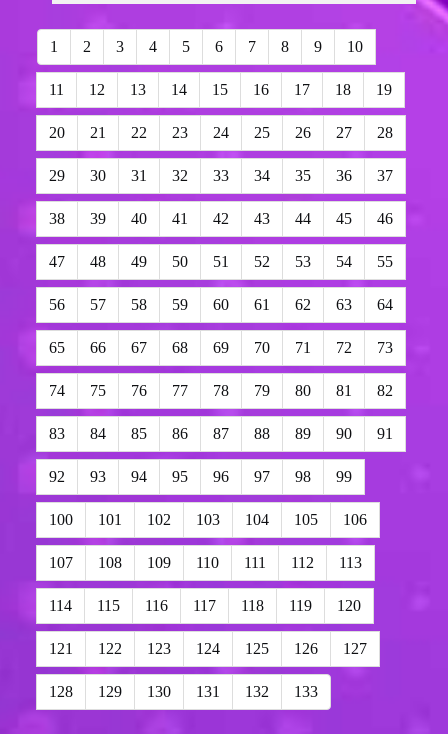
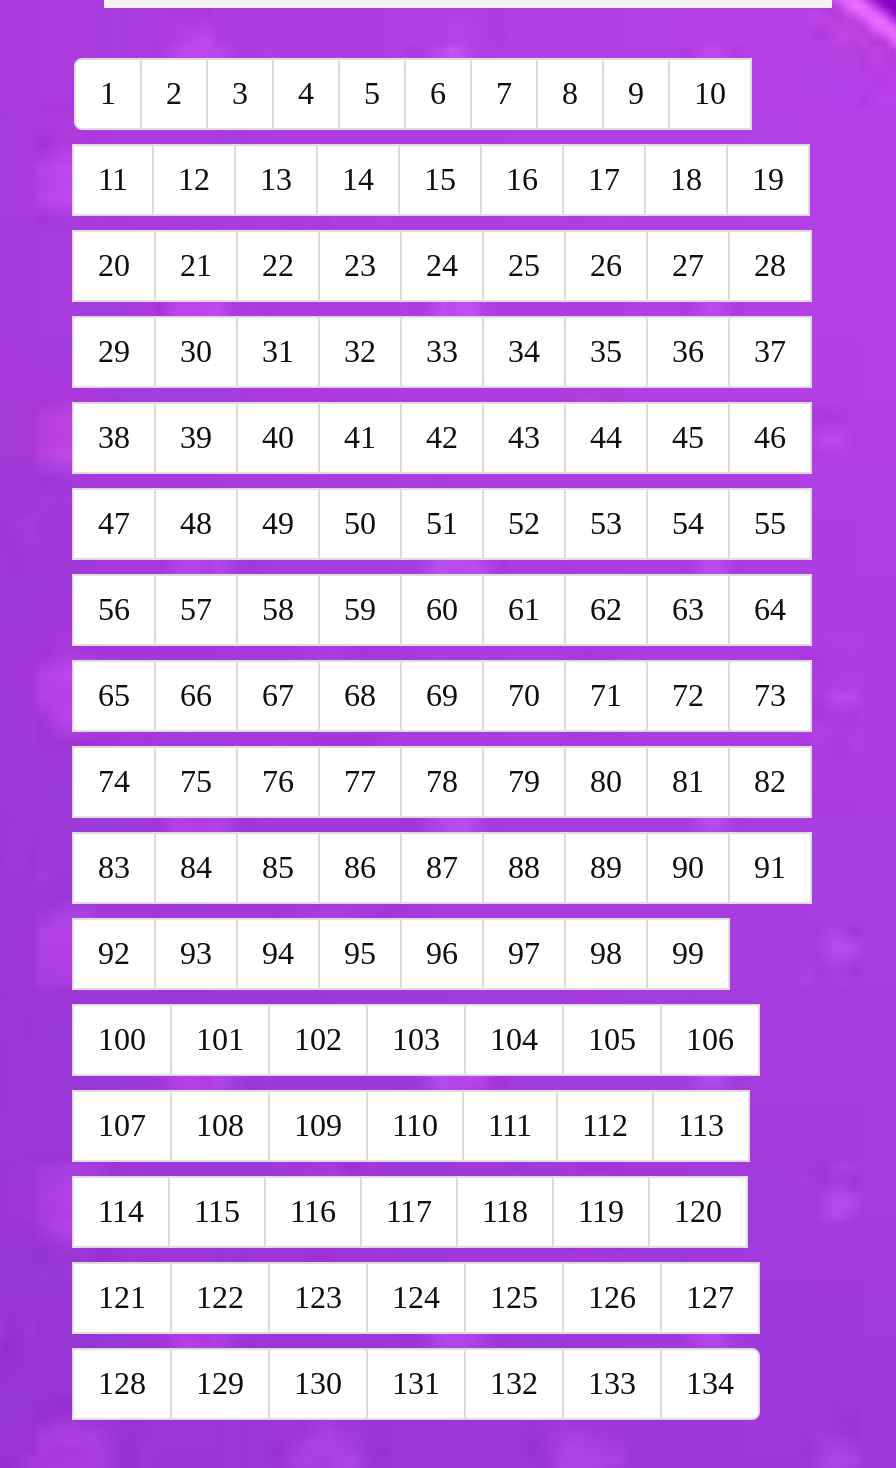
+ 134
